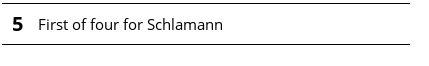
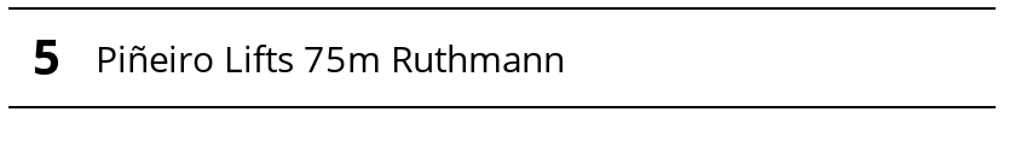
- First of four for Schlamann
+ Piñeiro Lifts 75m Ruthmann
